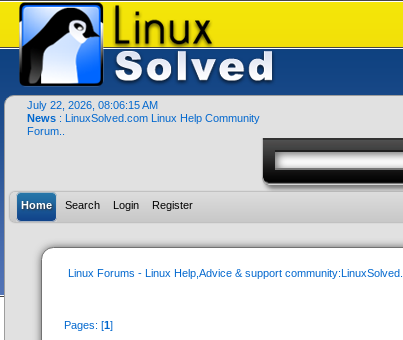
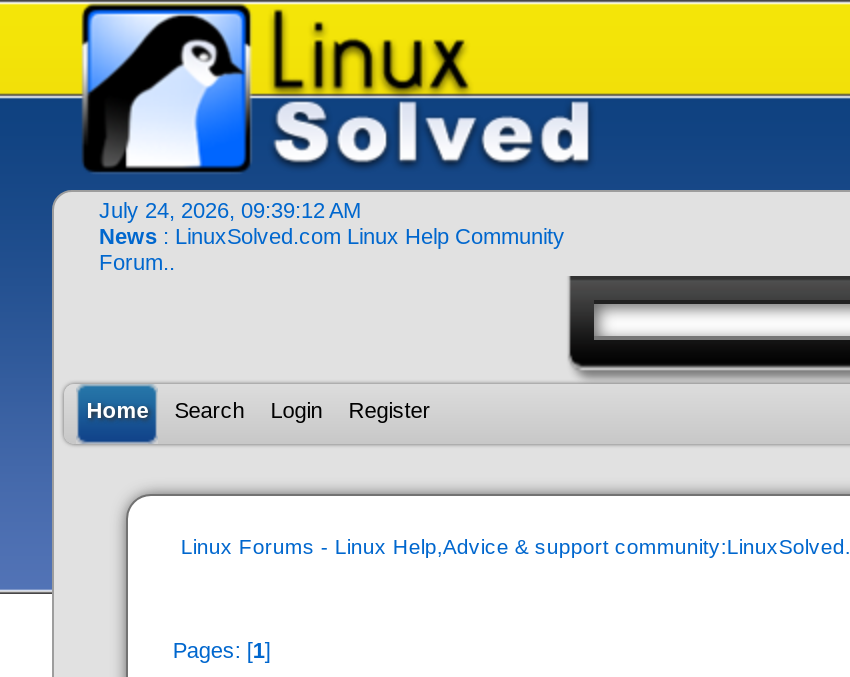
- July 22, 2026, 08:06:15 AM
+ July 24, 2026, 09:39:12 AM
